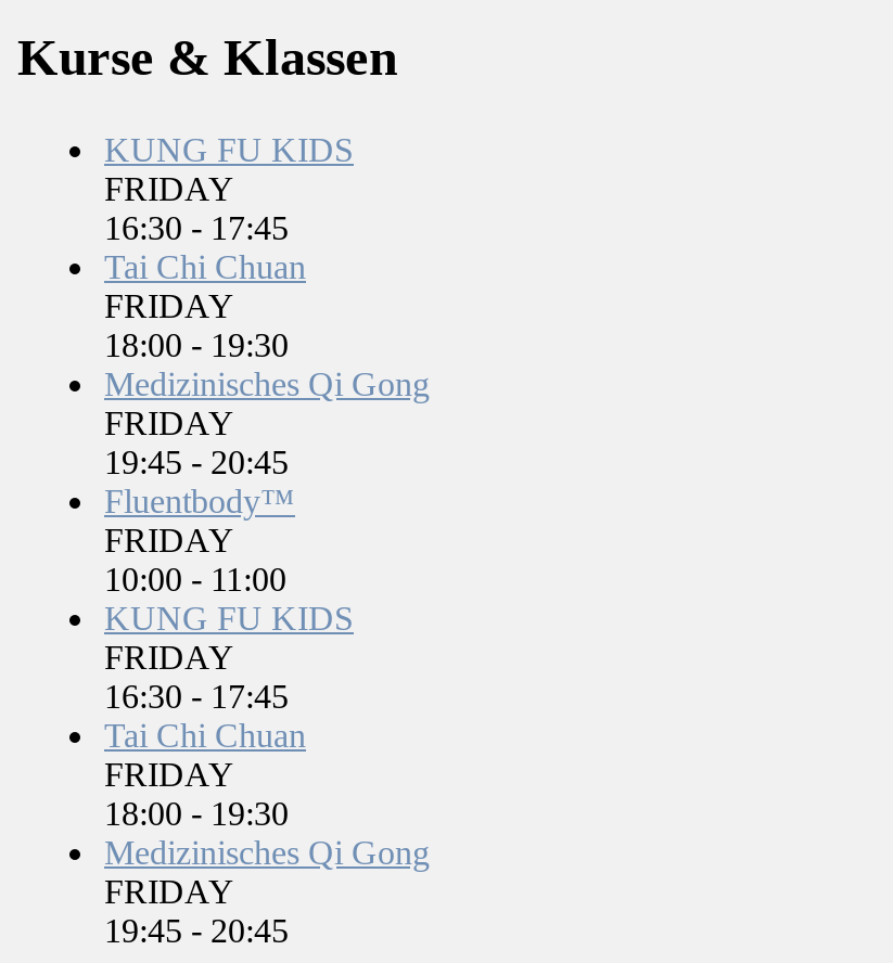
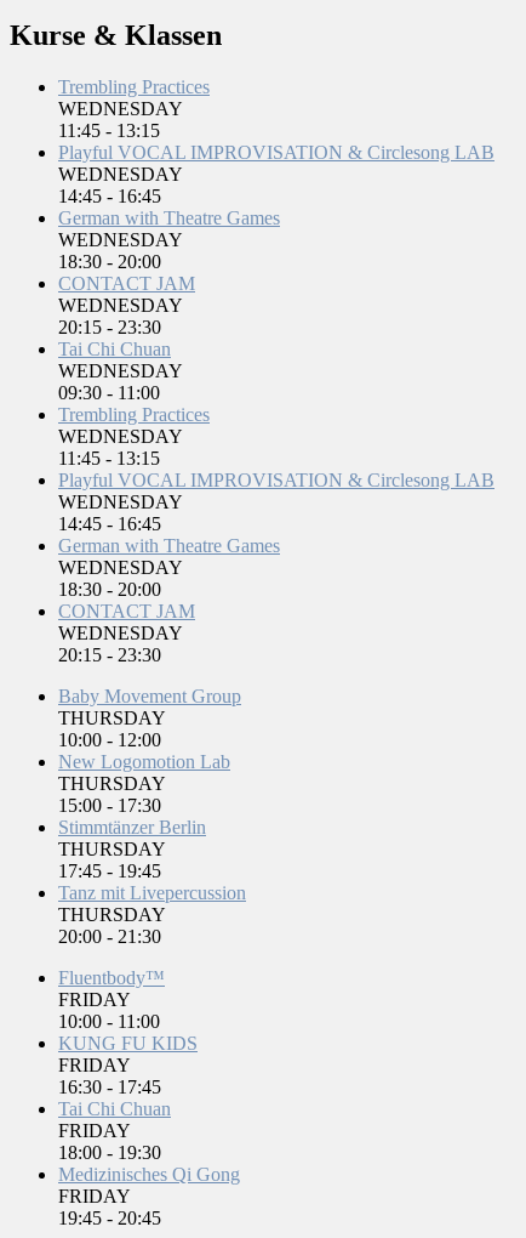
- KUNG FU KIDS
- FRIDAY
- 16:30 - 17:45
+ Trembling Practices
+ WEDNESDAY
+ 11:45 - 13:15
+ Playful VOCAL IMPROVISATION & Circlesong LAB
+ WEDNESDAY
+ 14:45 - 16:45
+ German with Theatre Games
+ WEDNESDAY
+ 18:30 - 20:00
+ CONTACT JAM
+ WEDNESDAY
+ 20:15 - 23:30

- FRIDAY
- 18:00 - 19:30
- Medizinisches Qi Gong
- FRIDAY
- 19:45 - 20:45
+ WEDNESDAY
+ 09:30 - 11:00
+ Trembling Practices
+ WEDNESDAY
+ 11:45 - 13:15
+ Playful VOCAL IMPROVISATION & Circlesong LAB
+ WEDNESDAY
+ 14:45 - 16:45
+ German with Theatre Games
+ WEDNESDAY
+ 18:30 - 20:00
+ CONTACT JAM
+ WEDNESDAY
+ 20:15 - 23:30
+ Baby Movement Group
+ THURSDAY
+ 10:00 - 12:00
+ New Logomotion Lab
+ THURSDAY
+ 15:00 - 17:30
+ Stimmtänzer Berlin
+ THURSDAY
+ 17:45 - 19:45
+ Tanz mit Livepercussion
+ THURSDAY
+ 20:00 - 21:30
